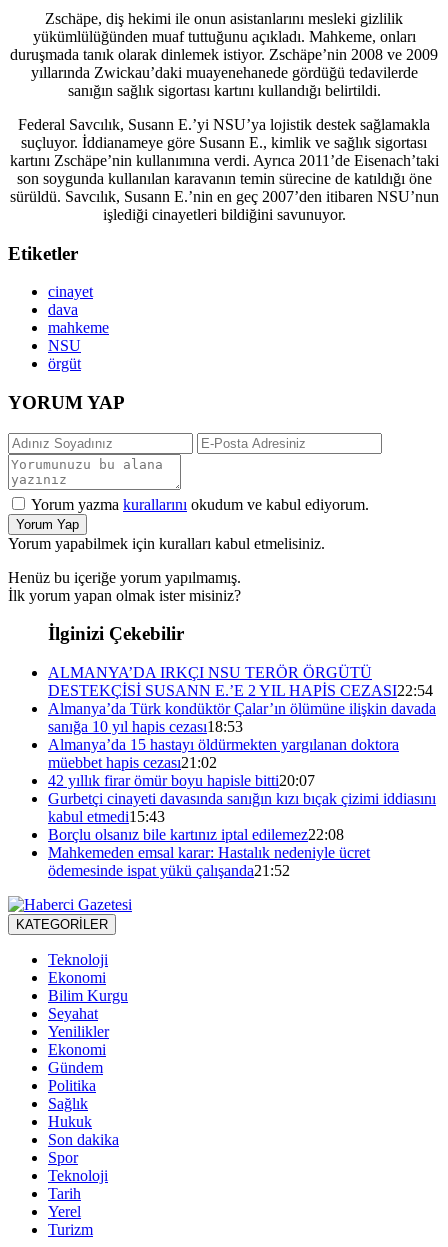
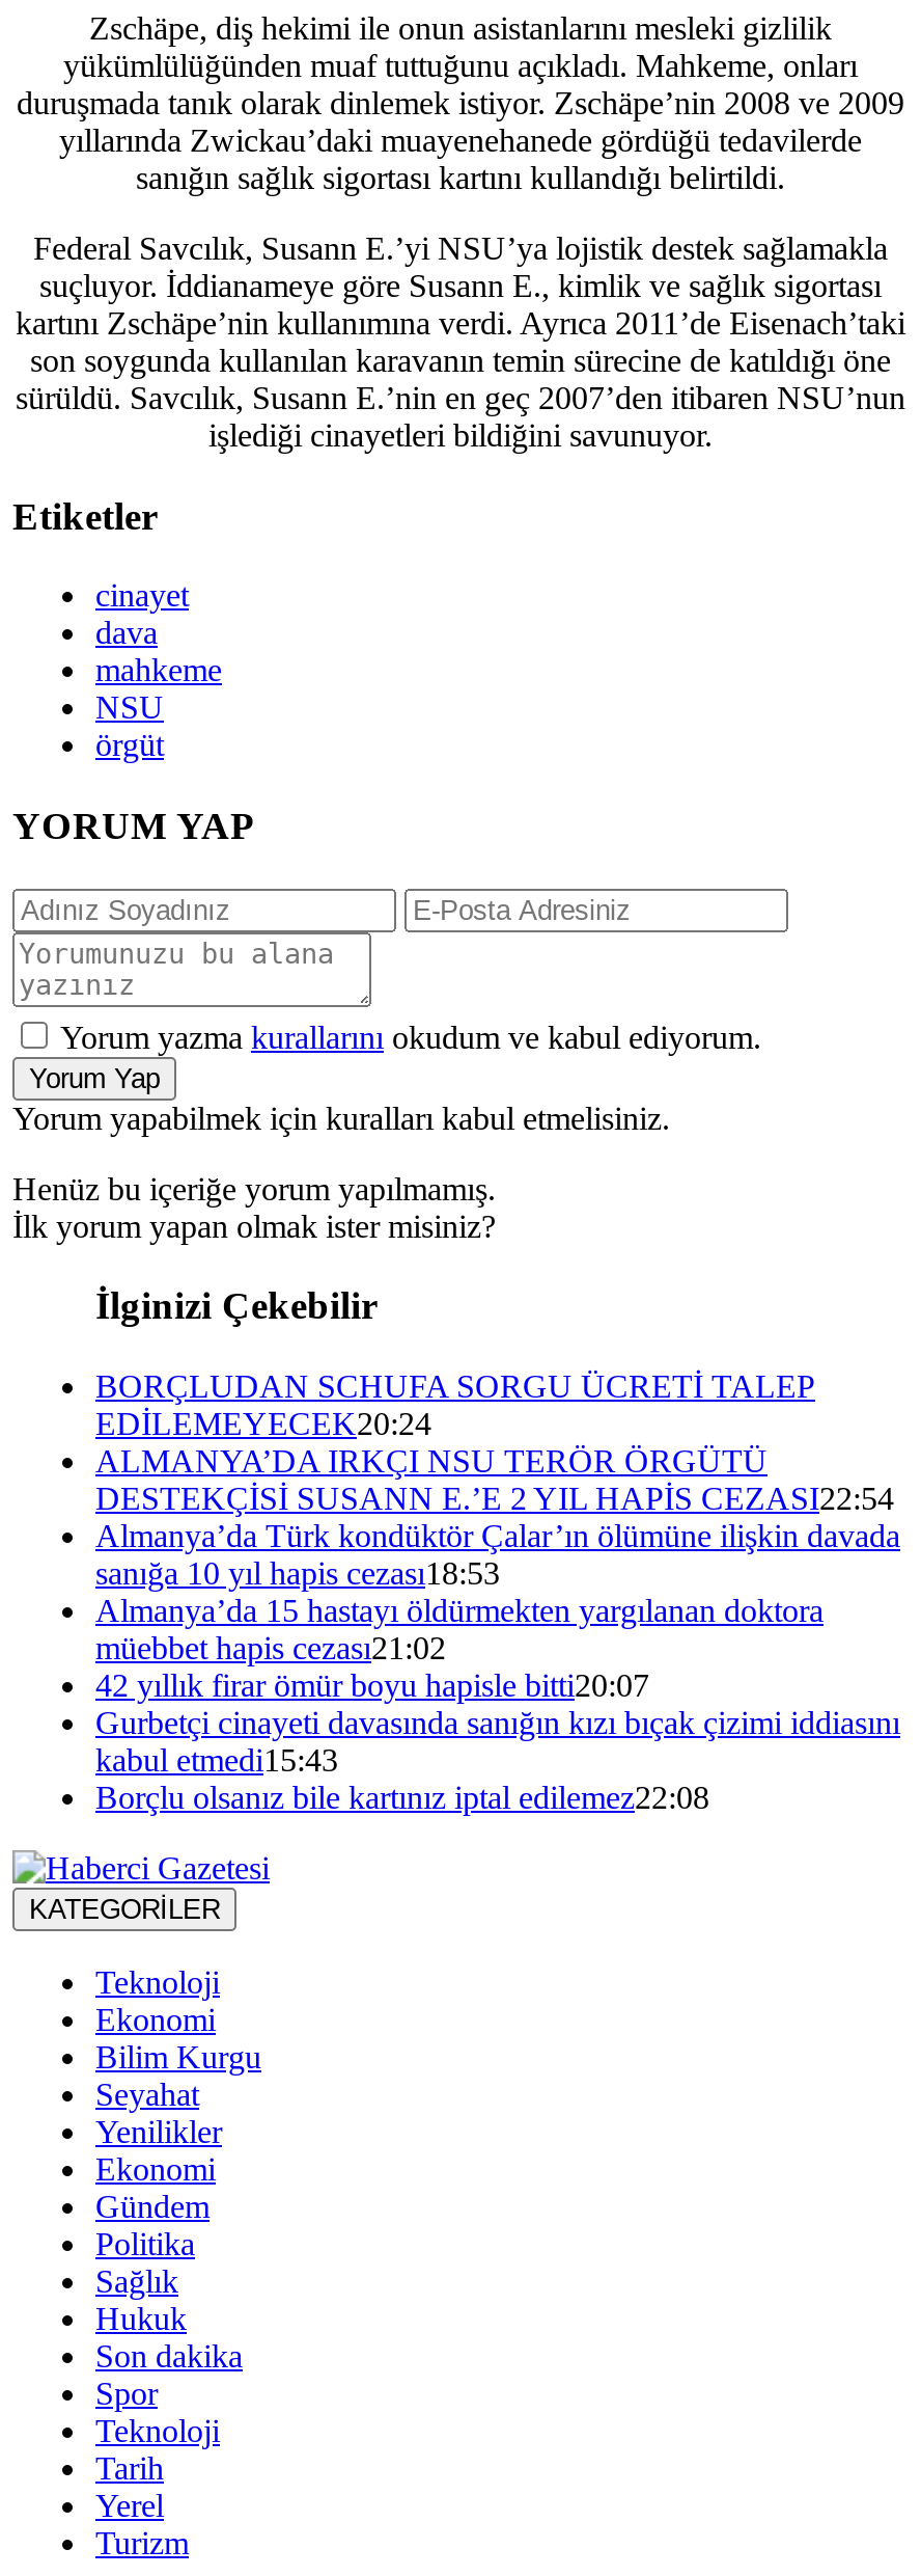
+ BORÇLUDAN SCHUFA SORGU ÜCRETİ TALEP
+ EDİLEMEYECEK20:24

moved down: ALMANYA’DA IRKÇI NSU TERÖR ÖRGÜTÜ | DESTEKÇİSİ SUSANN E.’E 2 YIL HAPİS CEZASI22:54 | Almanya’da Türk kondüktör Çalar’ın ölümüne ilişkin davada | ... | kabul etmedi15:43 | Borçlu olsanız bile kartınız iptal edilemez22:08

- Mahkemeden emsal karar: Hastalık nedeniyle ücret
- ödemesinde ispat yükü çalışanda21:52
